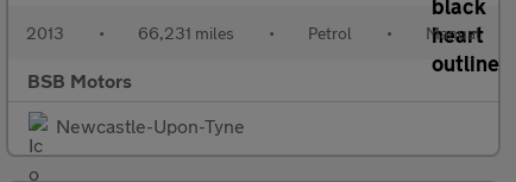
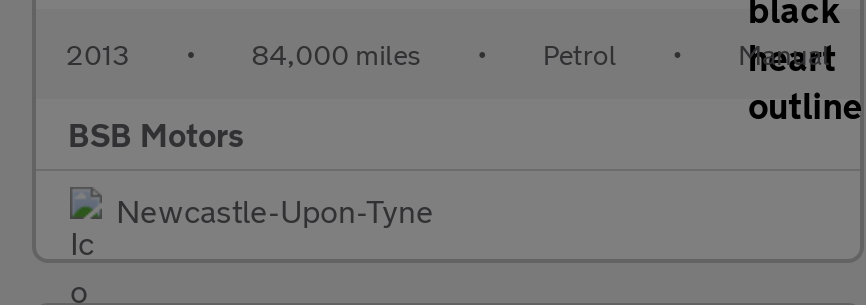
- 66,231 miles
+ 84,000 miles
